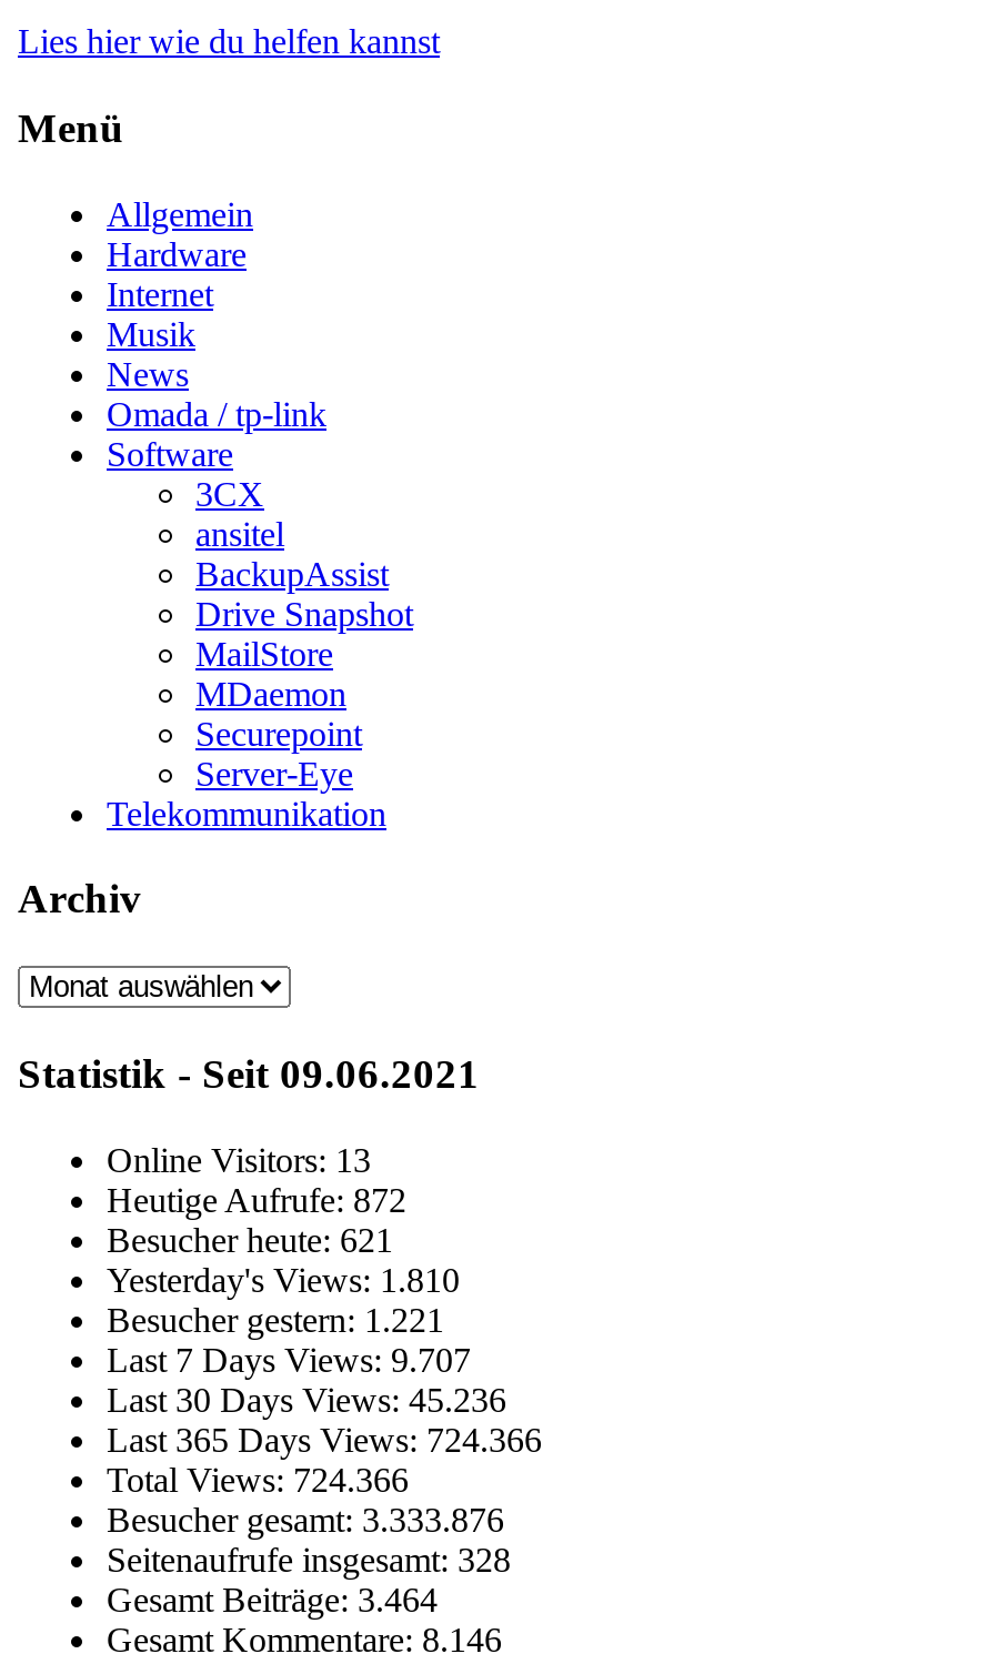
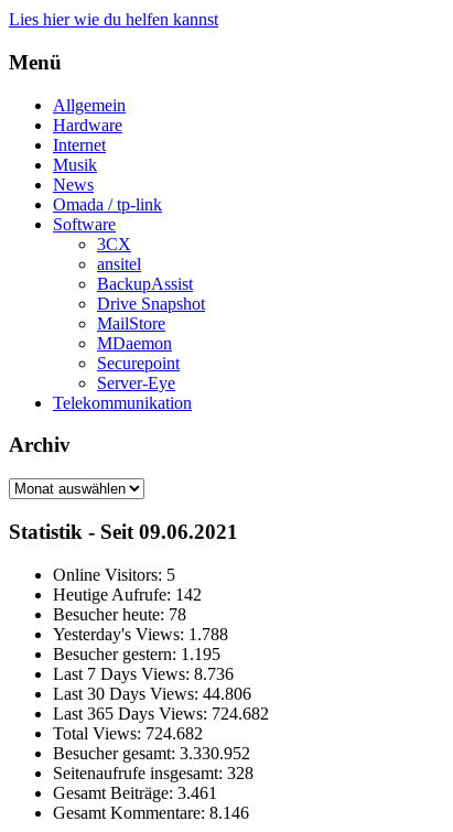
- Online Visitors: 13
+ Online Visitors: 5

- Heutige Aufrufe: 872
+ Heutige Aufrufe: 142

- Besucher heute: 621
+ Besucher heute: 78

- Yesterday's Views: 1.810
+ Yesterday's Views: 1.788

- Besucher gestern: 1.221
+ Besucher gestern: 1.195

- Last 7 Days Views: 9.707
+ Last 7 Days Views: 8.736

- Last 30 Days Views: 45.236
+ Last 30 Days Views: 44.806

- Last 365 Days Views: 724.366
+ Last 365 Days Views: 724.682

- Total Views: 724.366
+ Total Views: 724.682

- Besucher gesamt: 3.333.876
+ Besucher gesamt: 3.330.952

- Gesamt Beiträge:3.464
+ Gesamt Beiträge:3.461
